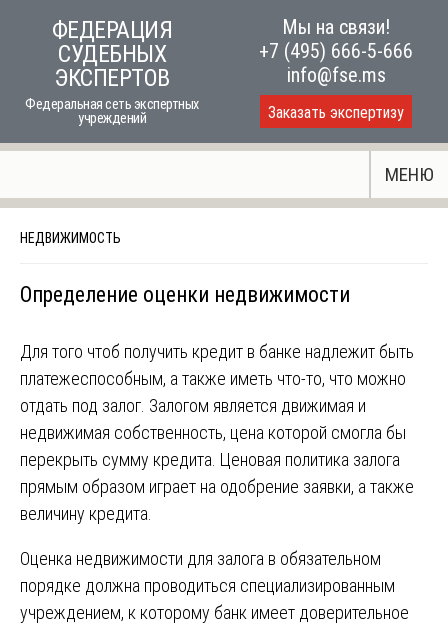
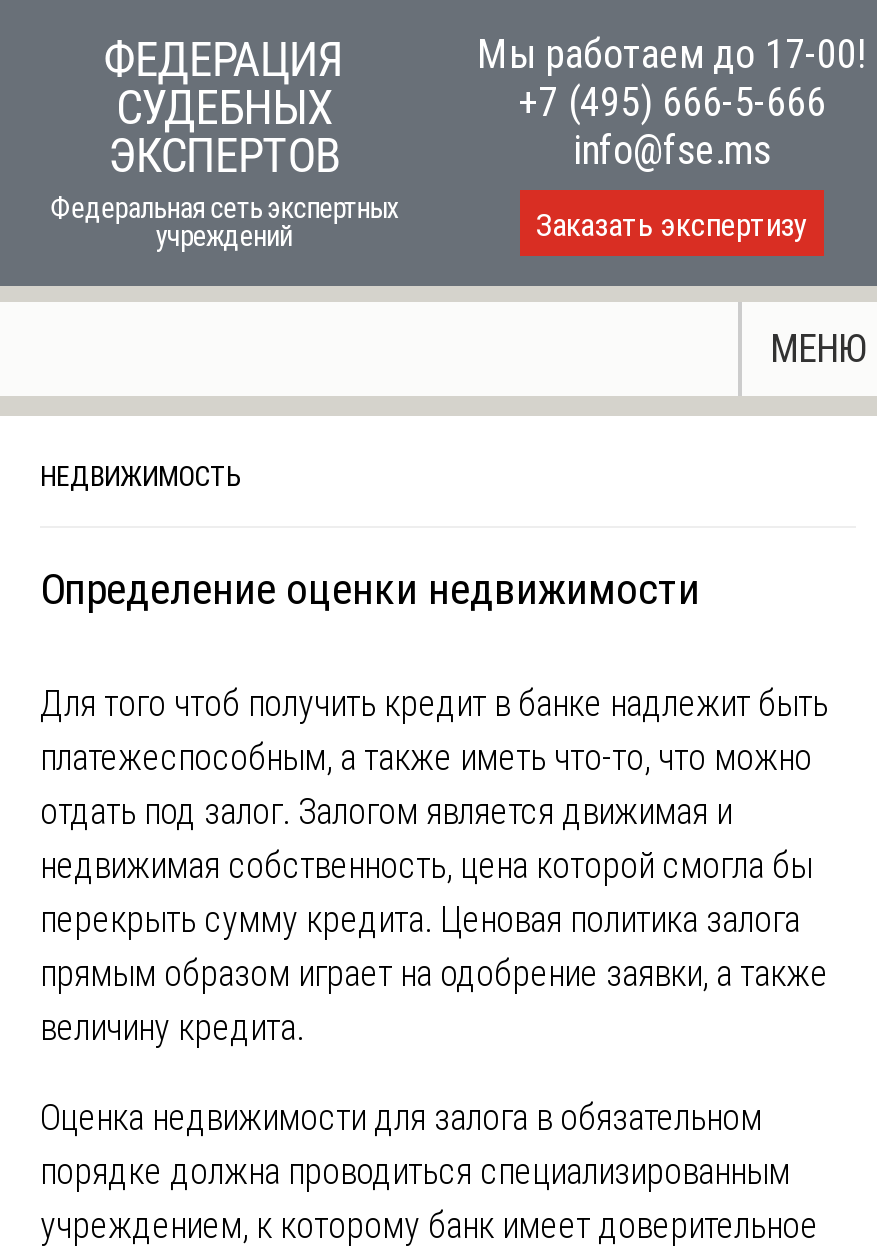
- Мы на связи!
+ Мы работаем до 17-00!
